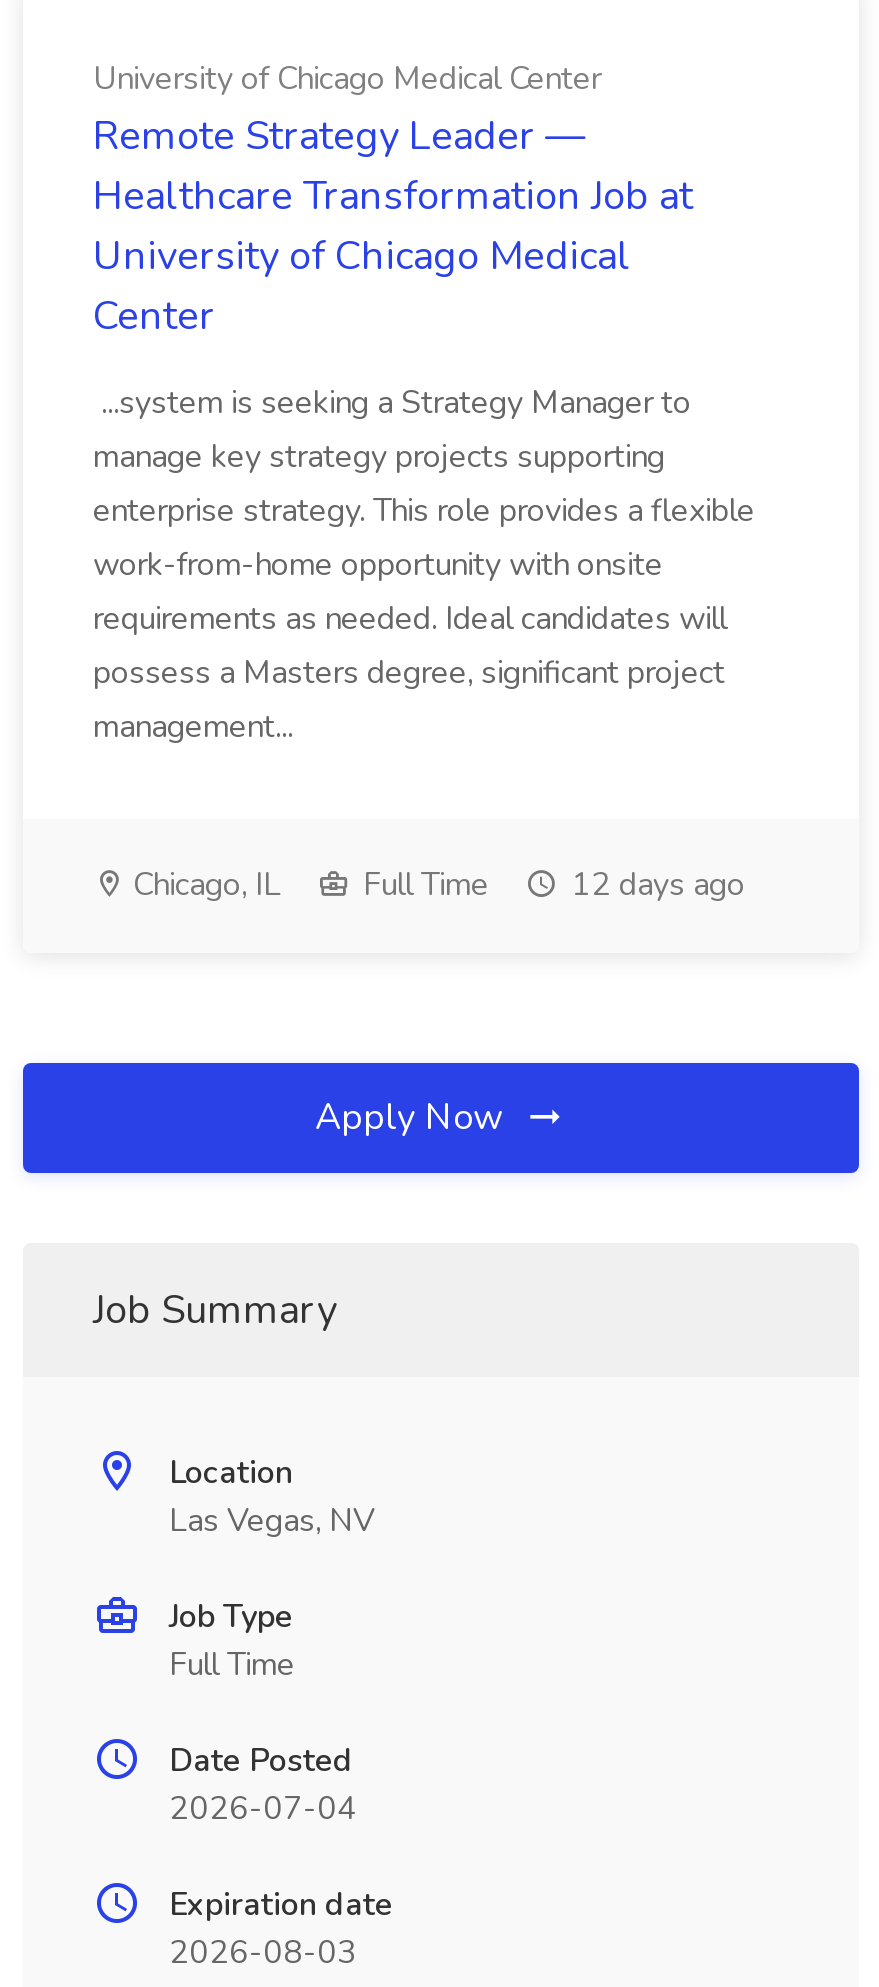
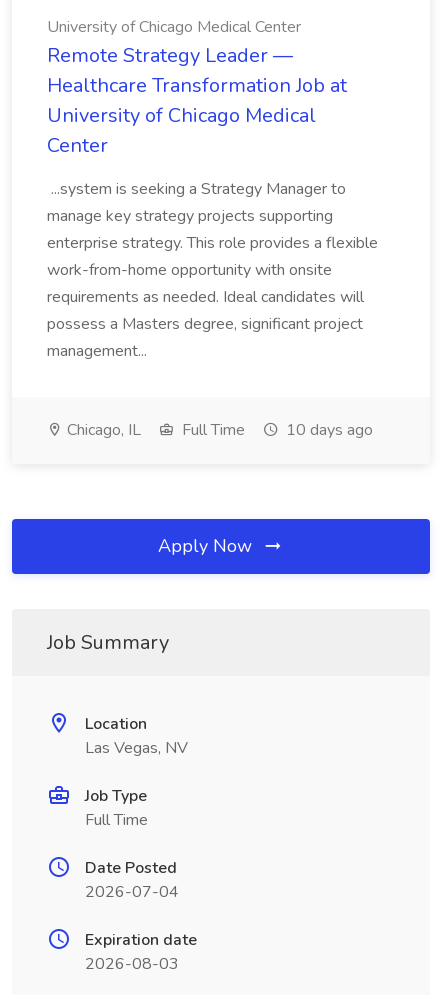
- Chicago, IL Full Time 12 days ago
+ Chicago, IL Full Time 10 days ago
